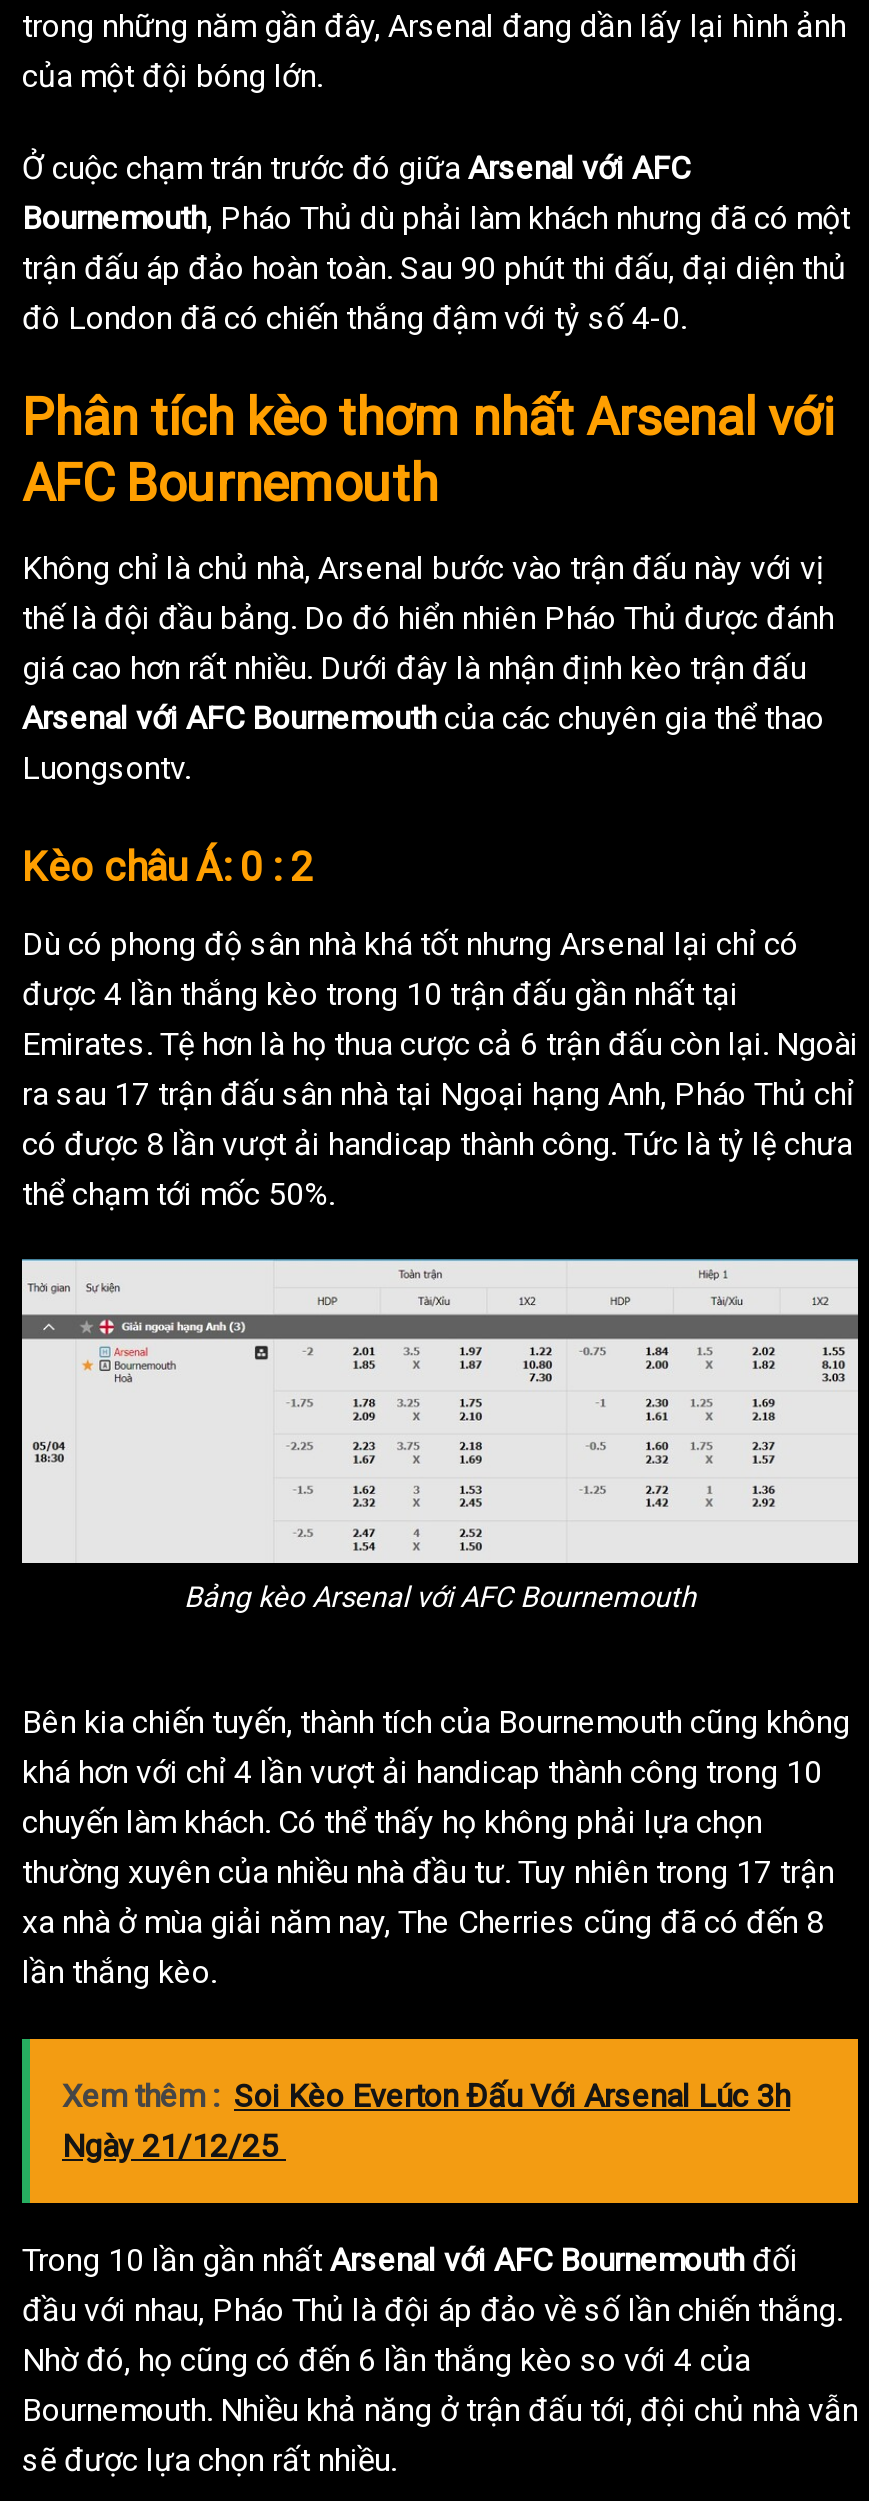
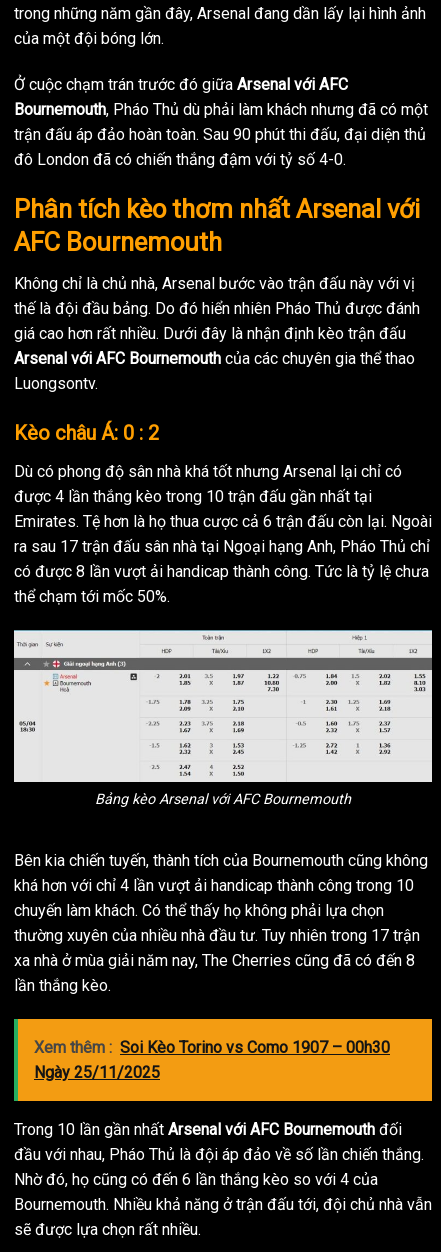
- Xem thêm : Soi Kèo Everton Đấu Với Arsenal Lúc 3h
+ Xem thêm : Soi Kèo Torino vs Como 1907 – 00h30

- Ngày 21/12/25
+ Ngày 25/11/2025
